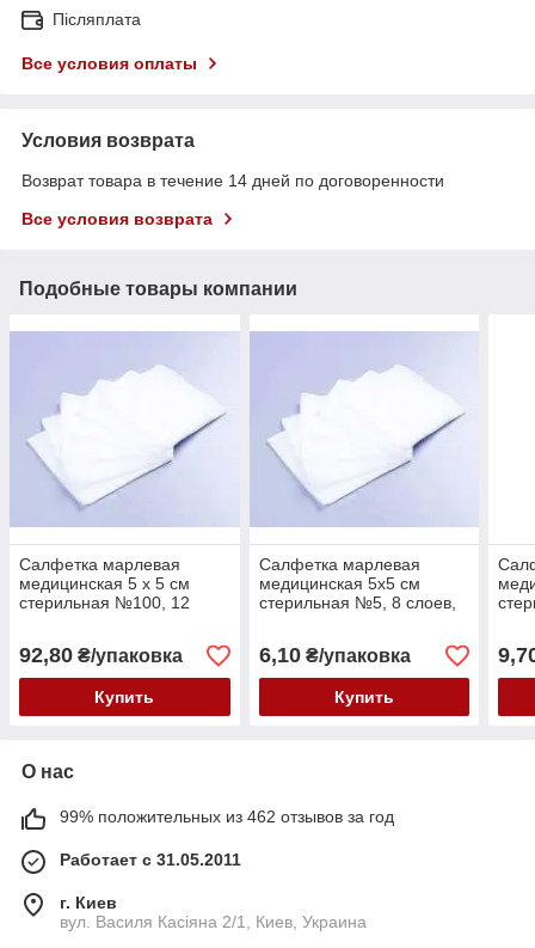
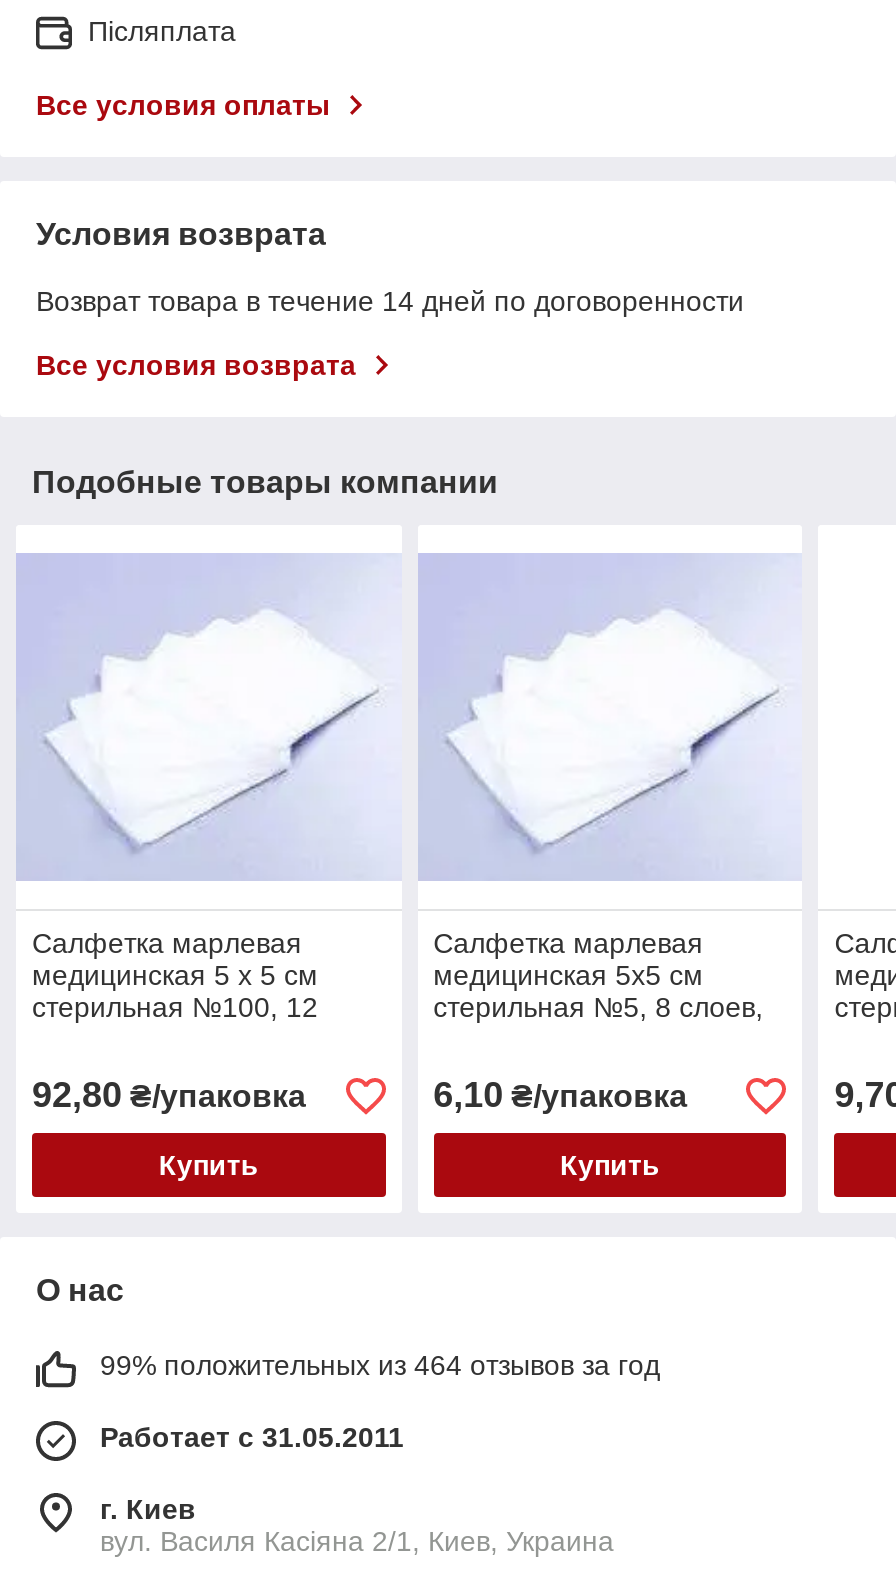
- 99% положительных из 462 отзывов за год
+ 99% положительных из 464 отзывов за год
